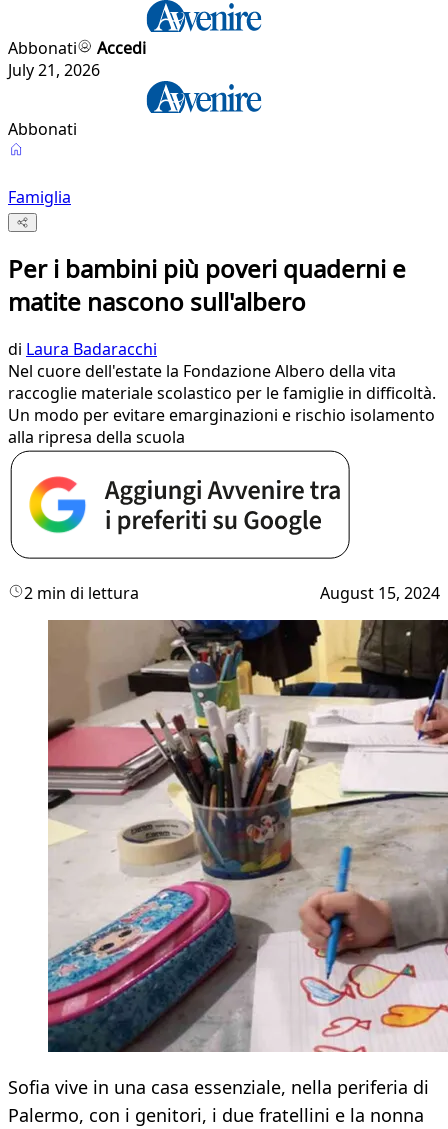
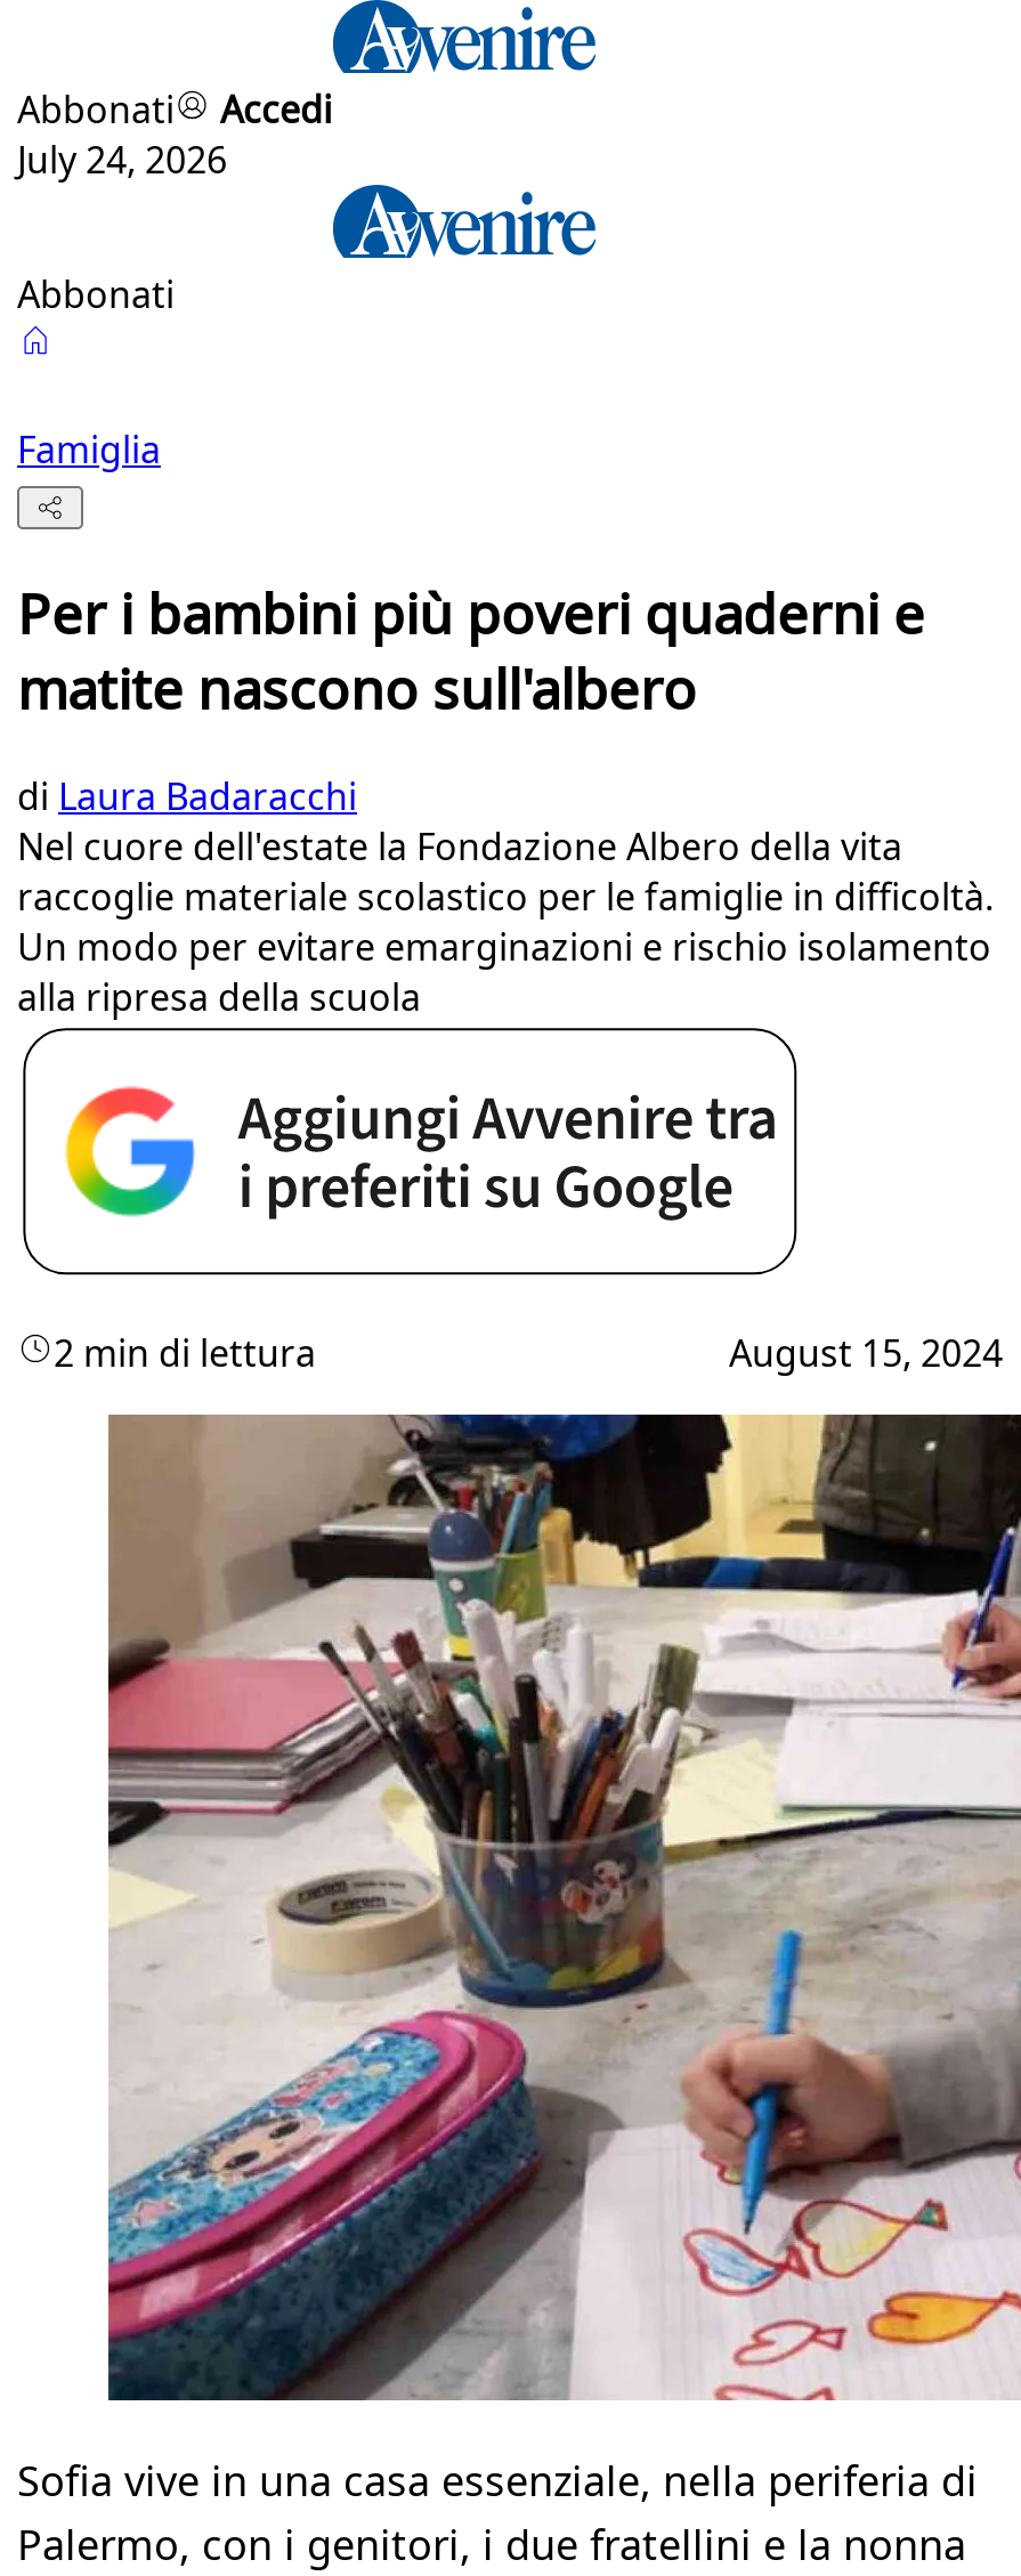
- July 21, 2026
+ July 24, 2026
